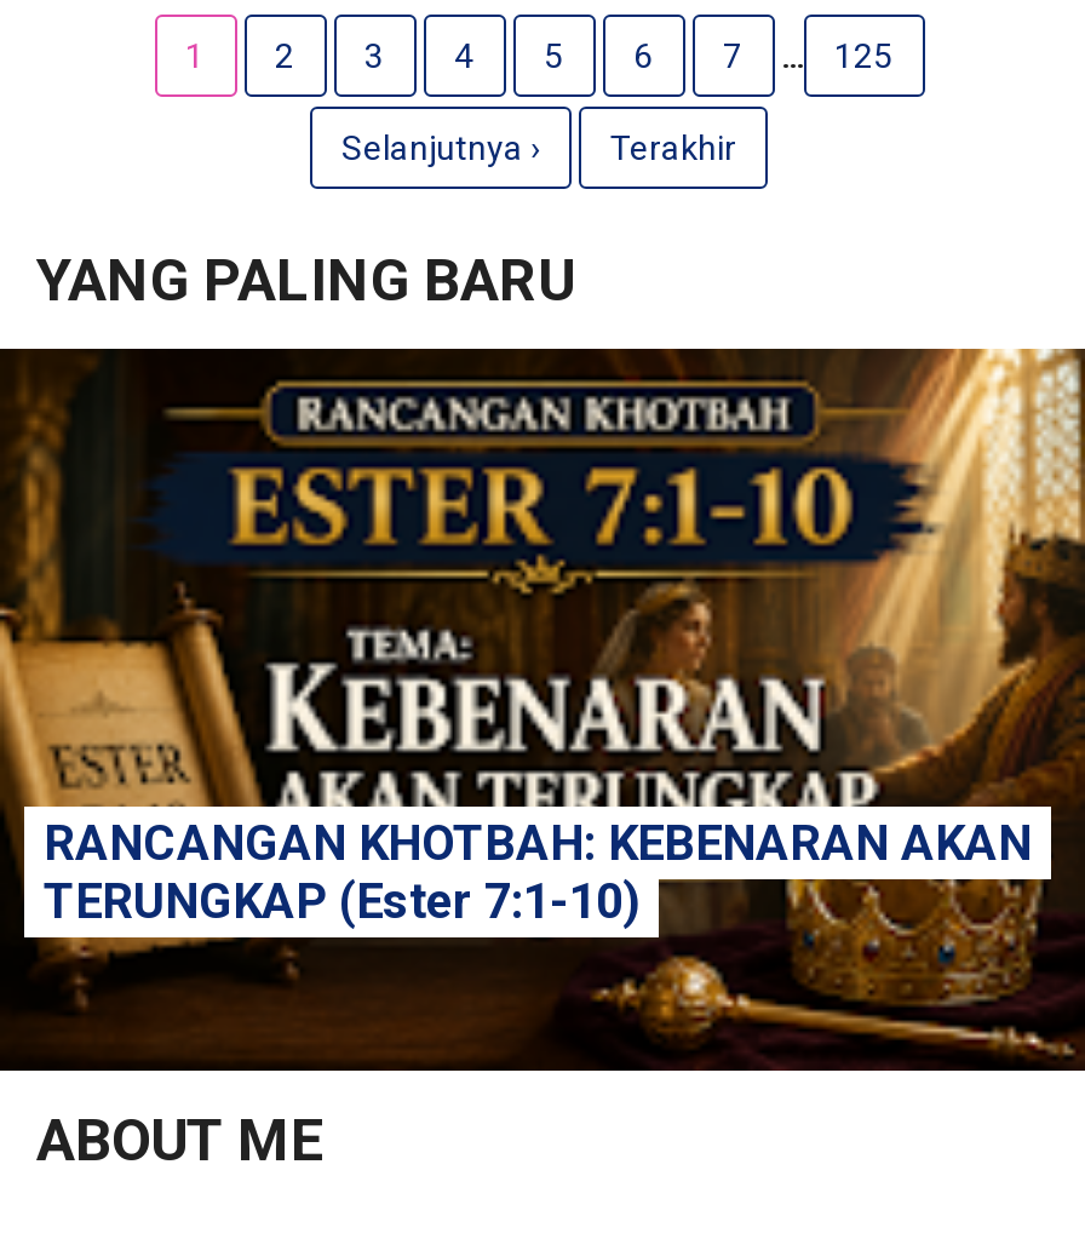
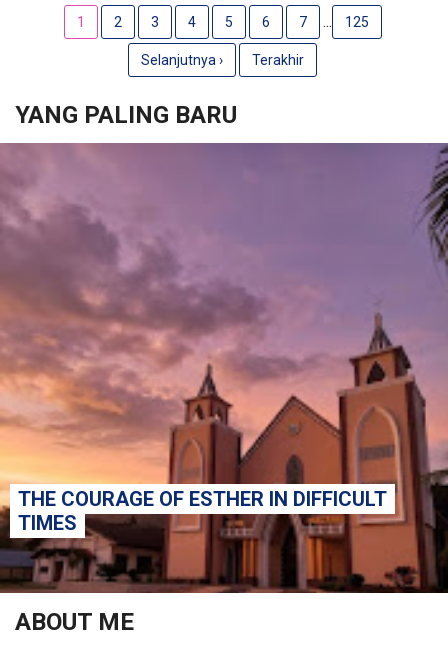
- [image]
- RANCANGAN KHOTBAH: KEBENARAN AKAN
- TERUNGKAP (Ester 7:1-10)
+ [image]
+ THE COURAGE OF ESTHER IN DIFFICULT
+ TIMES
